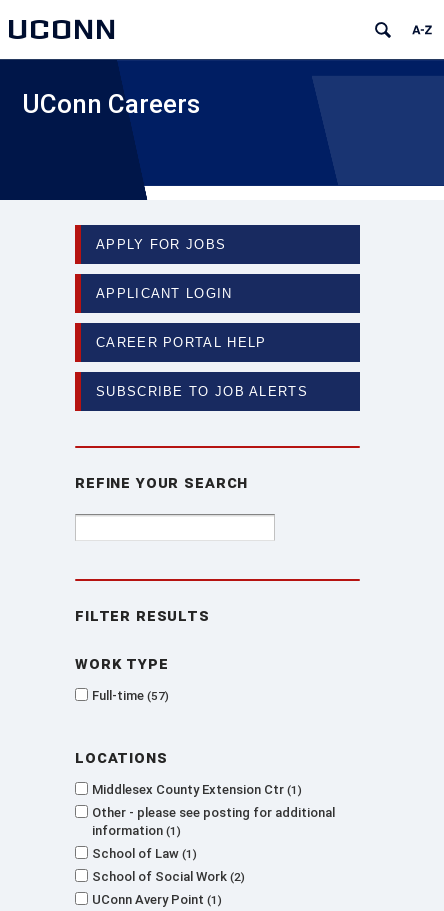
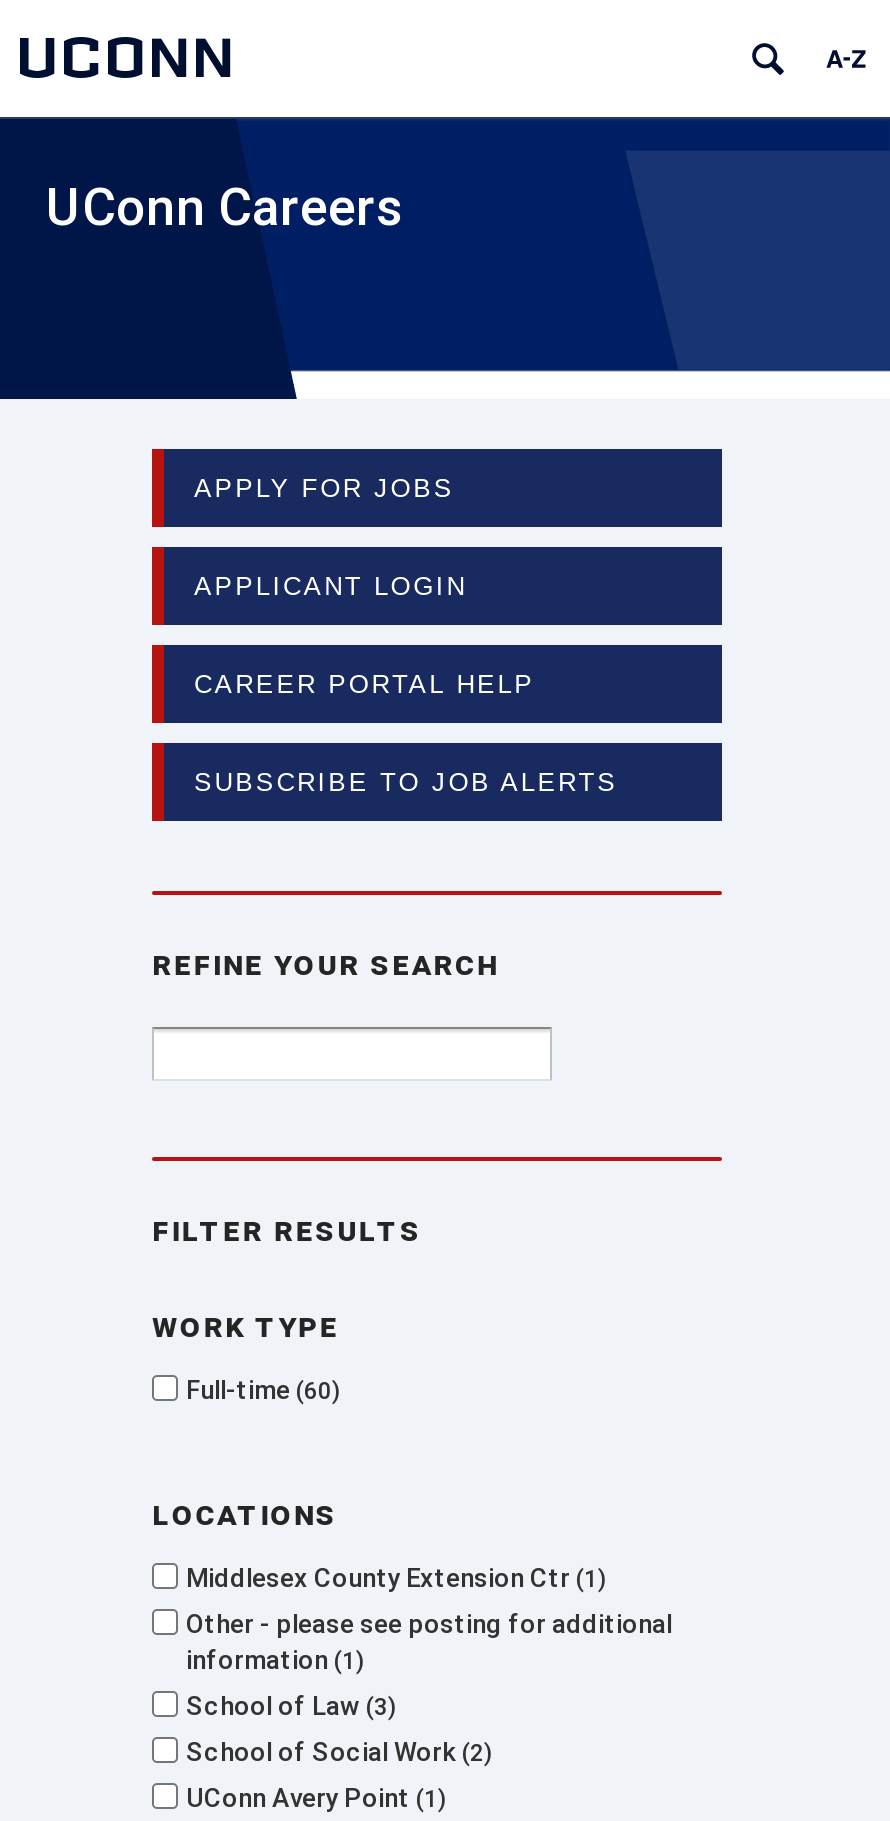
- Full-time 57
+ Full-time 60

- School of Law 1
+ School of Law 3
